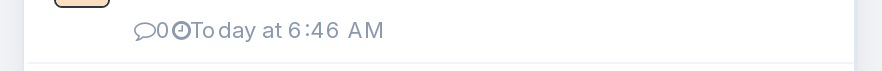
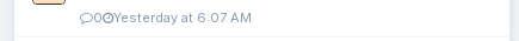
- Today at 6:46 AM
+ Yesterday at 6:07 AM
